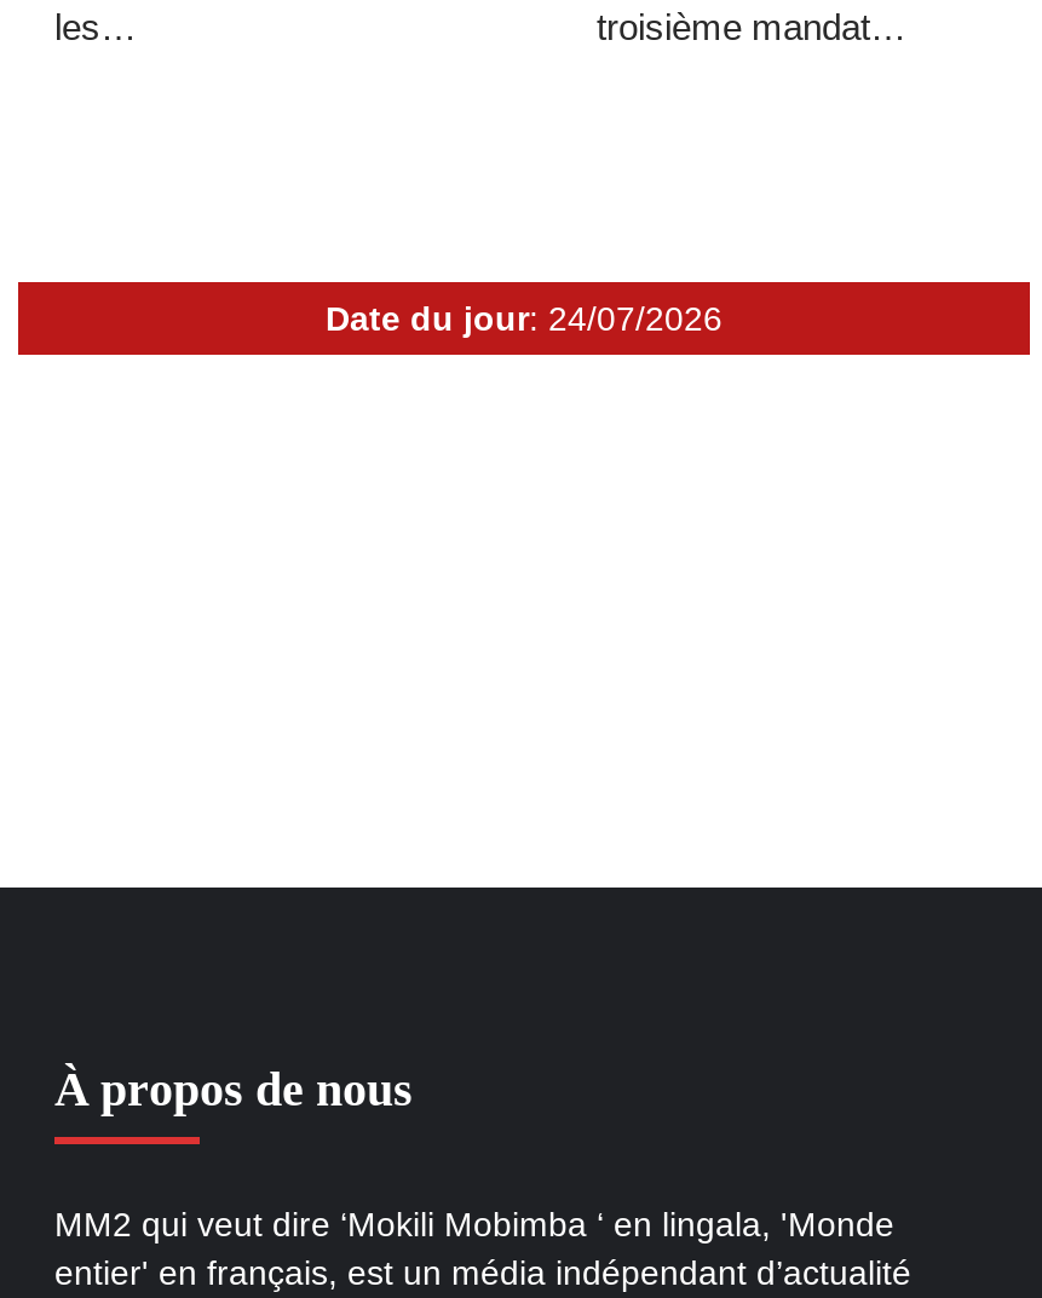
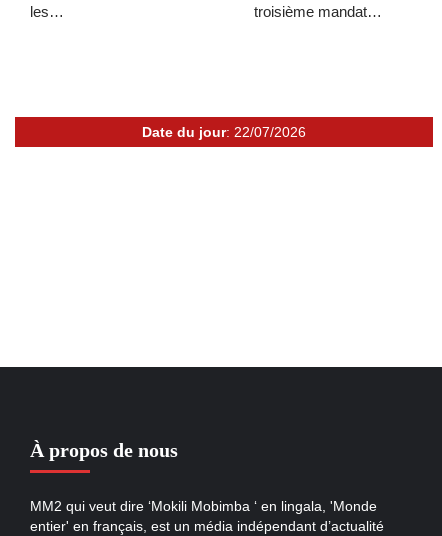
- Date du jour: 24/07/2026
+ Date du jour: 22/07/2026
